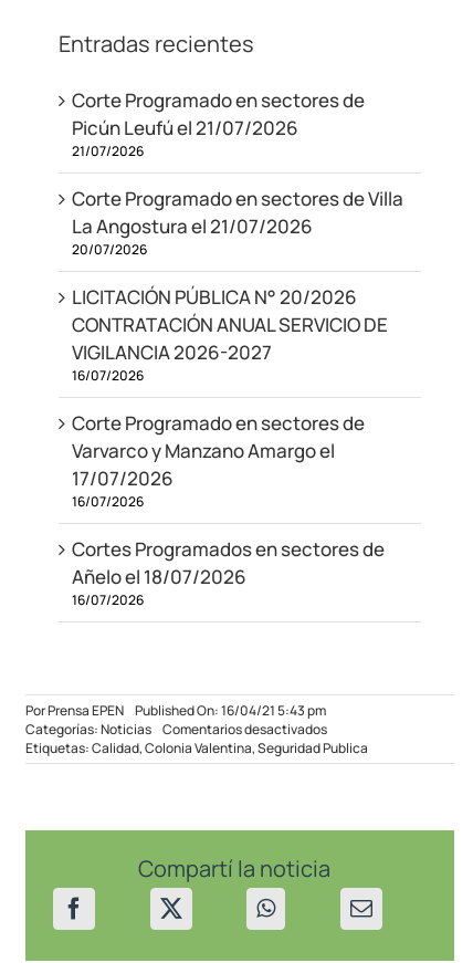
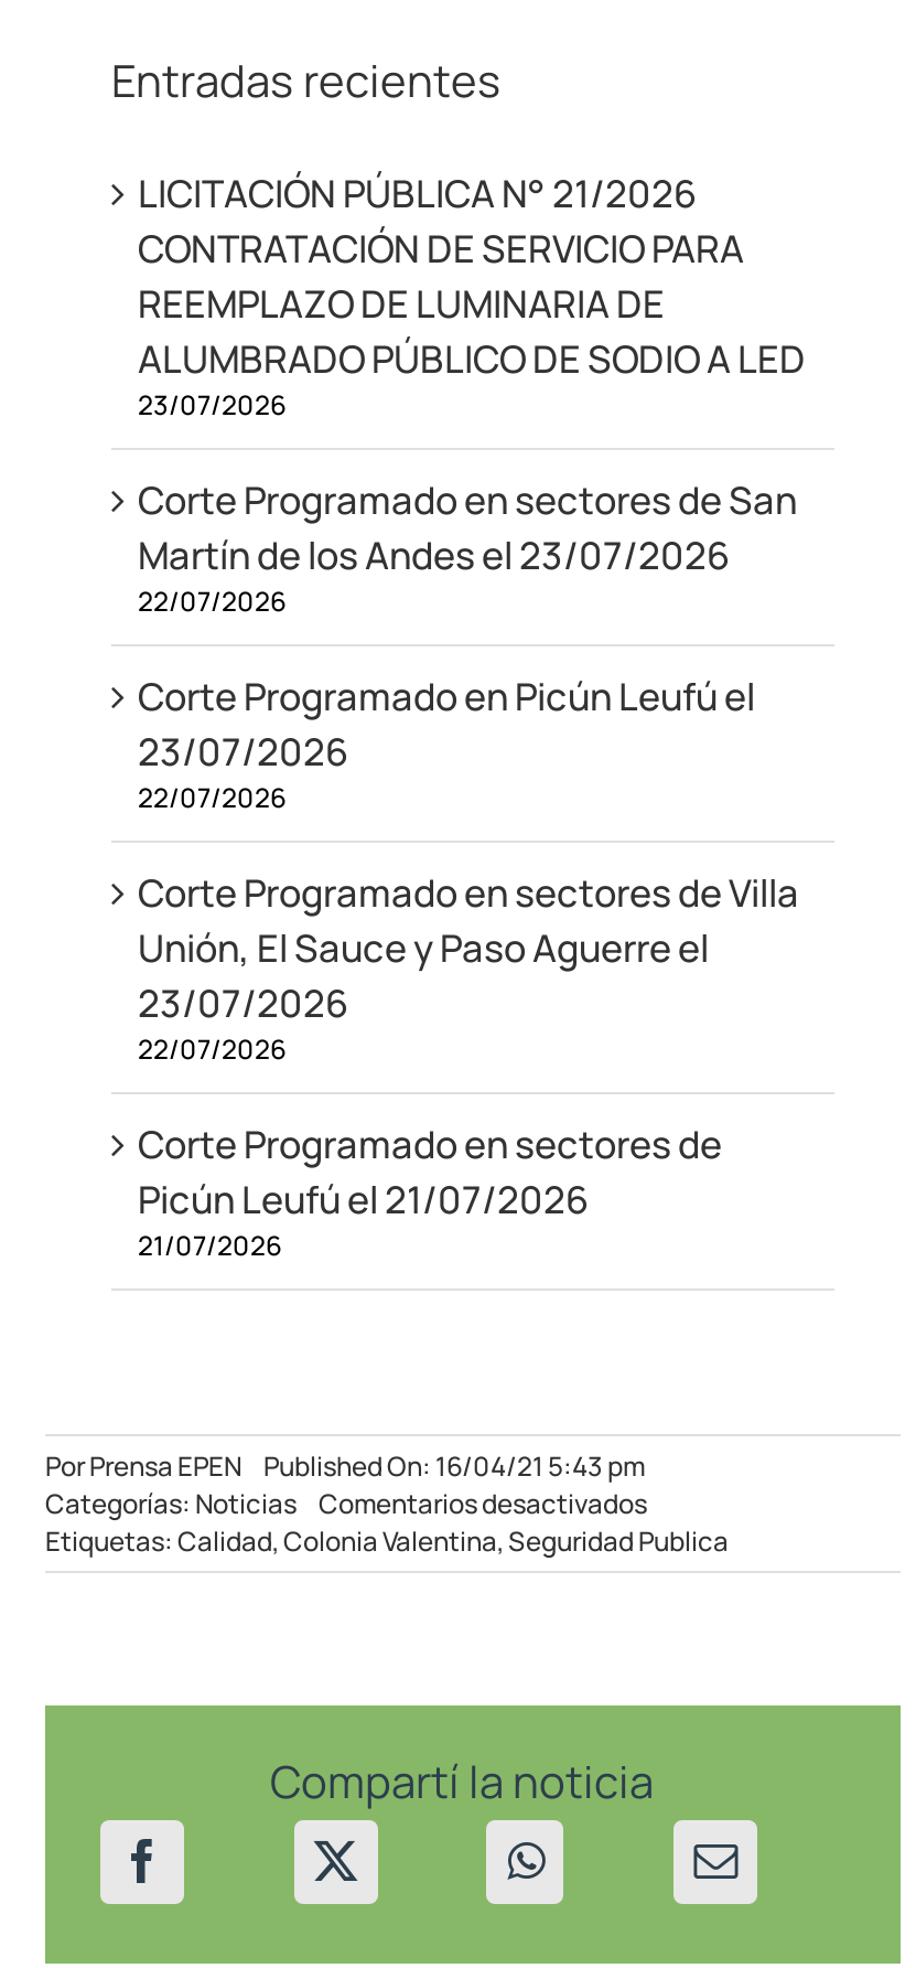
+ LICITACIÓN PÚBLICA N° 21/2026
+ CONTRATACIÓN DE SERVICIO PARA
+ REEMPLAZO DE LUMINARIA DE
+ ALUMBRADO PÚBLICO DE SODIO A LED
+ 23/07/2026
+ Corte Programado en sectores de San
+ Martín de los Andes el 23/07/2026
+ 22/07/2026
+ Corte Programado en Picún Leufú el
+ 23/07/2026
+ 22/07/2026
+ Unión, El Sauce y Paso Aguerre el
+ 23/07/2026
+ 22/07/2026

moved down: Corte Programado en sectores de | Picún Leufú el 21/07/2026 | 21/07/2026

moved up: Corte Programado en sectores de Villa

- La Angostura el 21/07/2026
- 20/07/2026
- LICITACIÓN PÚBLICA N° 20/2026
- CONTRATACIÓN ANUAL SERVICIO DE
- VIGILANCIA 2026-2027
- 16/07/2026
- Corte Programado en sectores de
- Varvarco y Manzano Amargo el
- 17/07/2026
- 16/07/2026
- Cortes Programados en sectores de
- Añelo el 18/07/2026
- 16/07/2026
